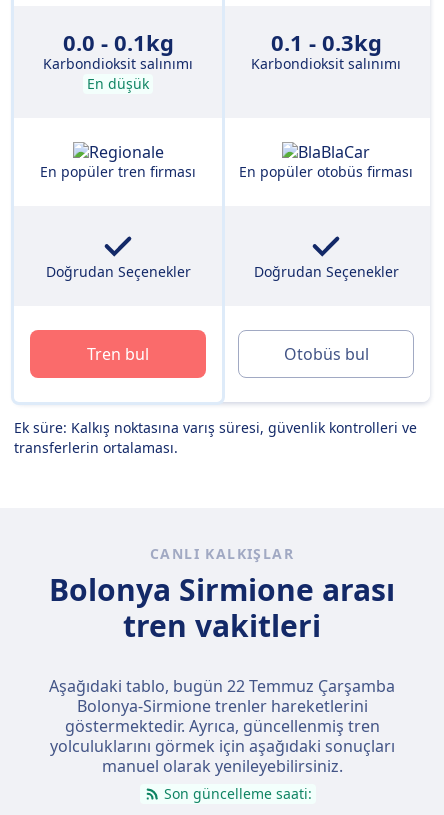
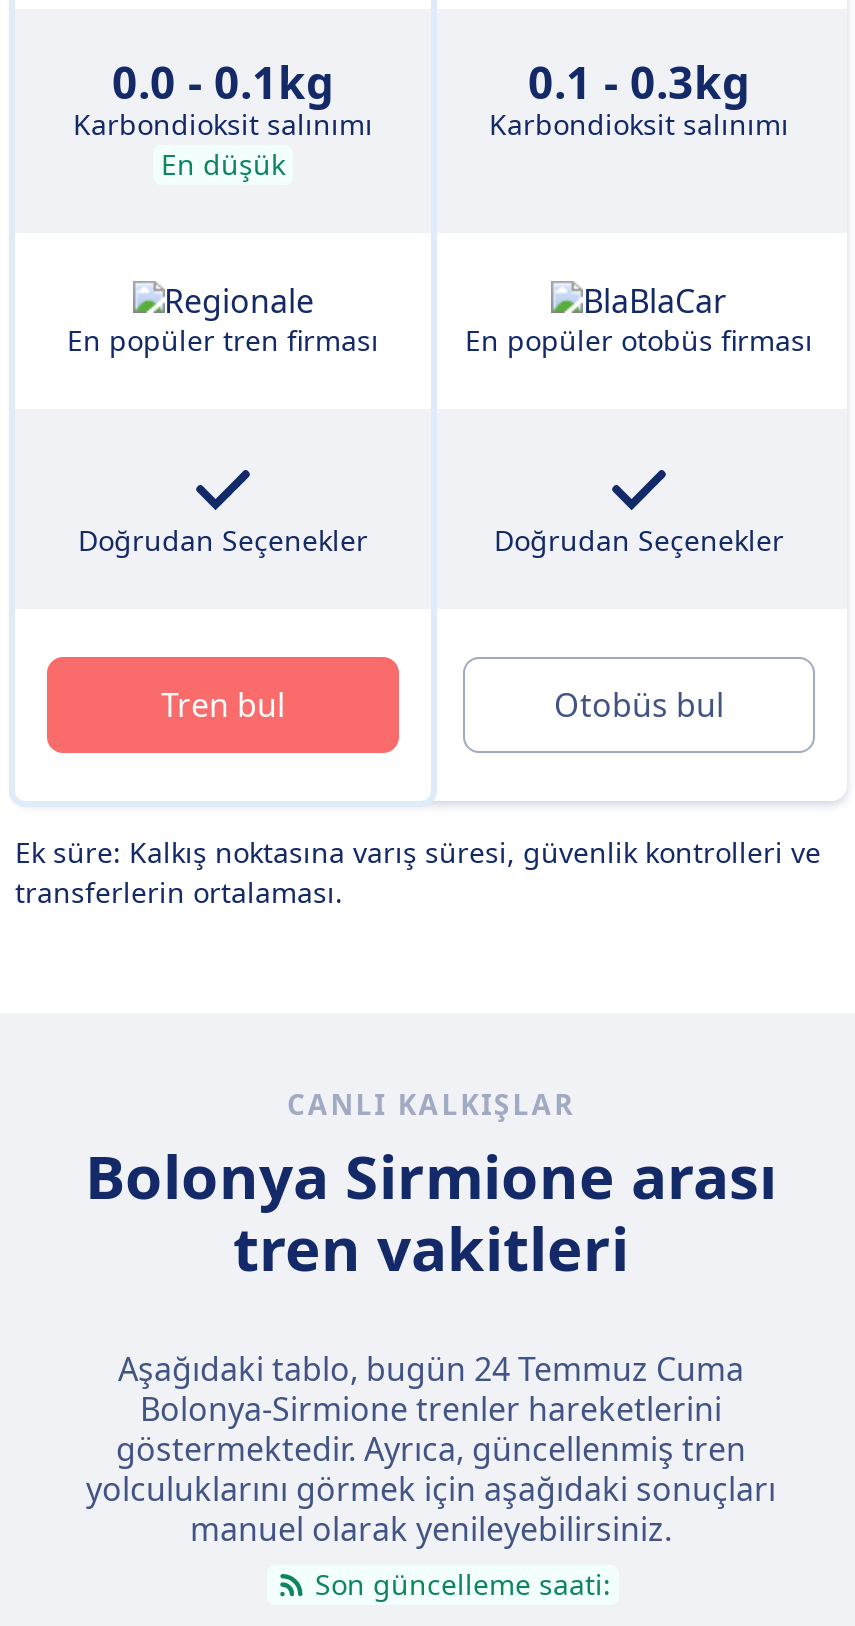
- Aşağıdaki tablo, bugün 22 Temmuz Çarşamba
+ Aşağıdaki tablo, bugün 24 Temmuz Cuma
